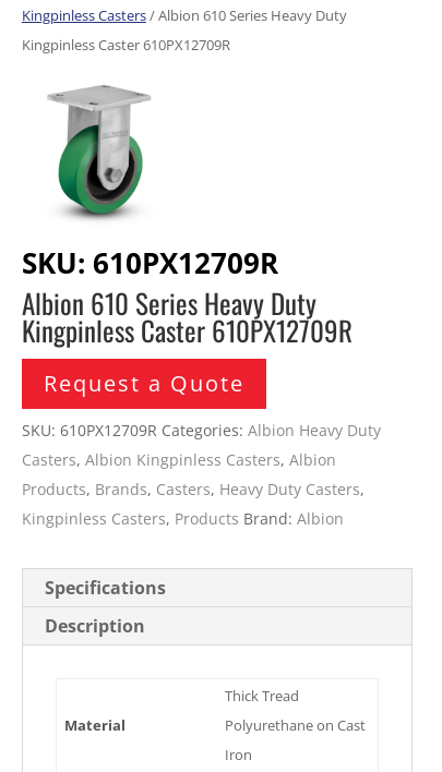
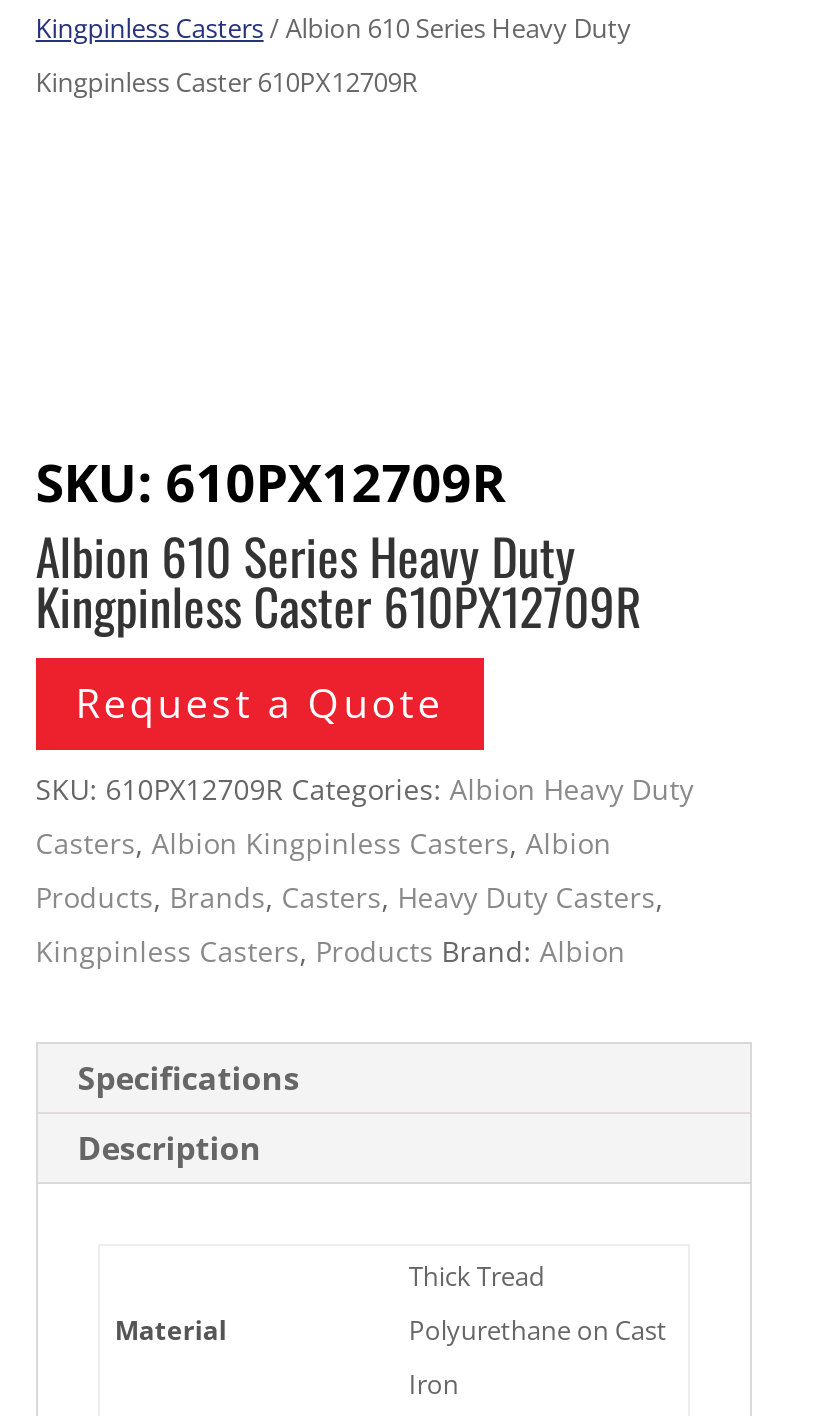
- [image]
